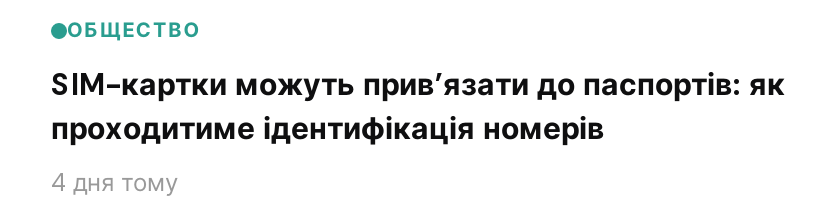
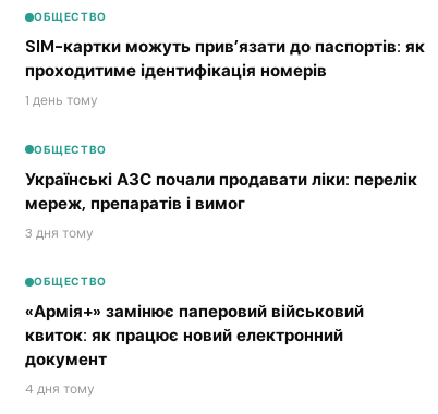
+ 1 день тому
+ ОБЩЕСТВО
+ Українські АЗС почали продавати ліки: перелік
+ мереж, препаратів і вимог
+ 3 дня тому
+ ОБЩЕСТВО
+ «Армія+» замінює паперовий військовий
+ квиток: як працює новий електронний
+ документ
